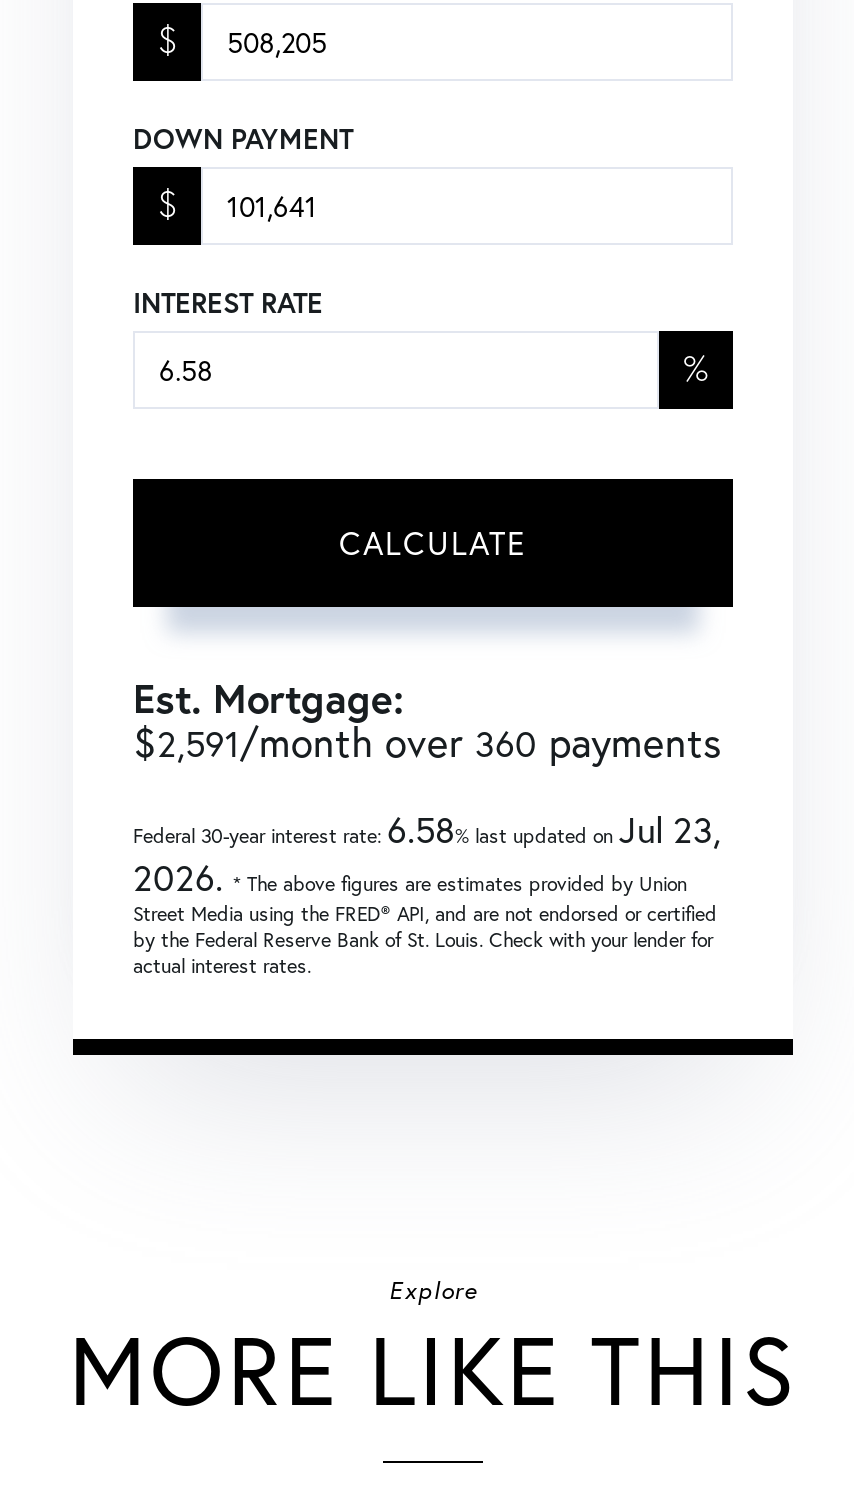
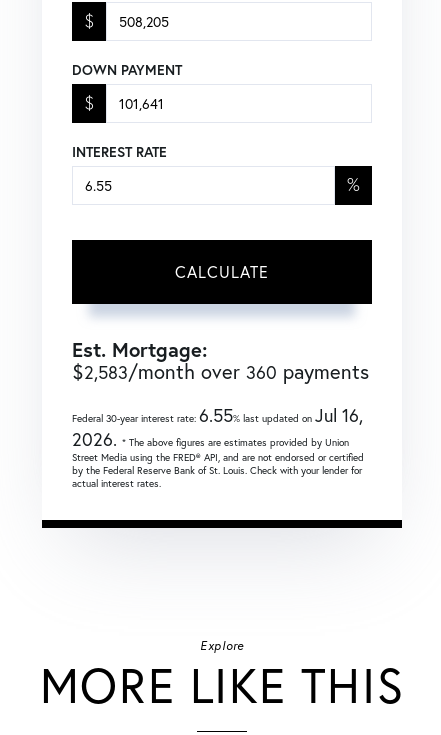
- $2,591/month over 360 payments
+ $2,583/month over 360 payments

- Federal 30-year interest rate:6.58% last updated onJul 23,
+ Federal 30-year interest rate:6.55% last updated onJul 16,
